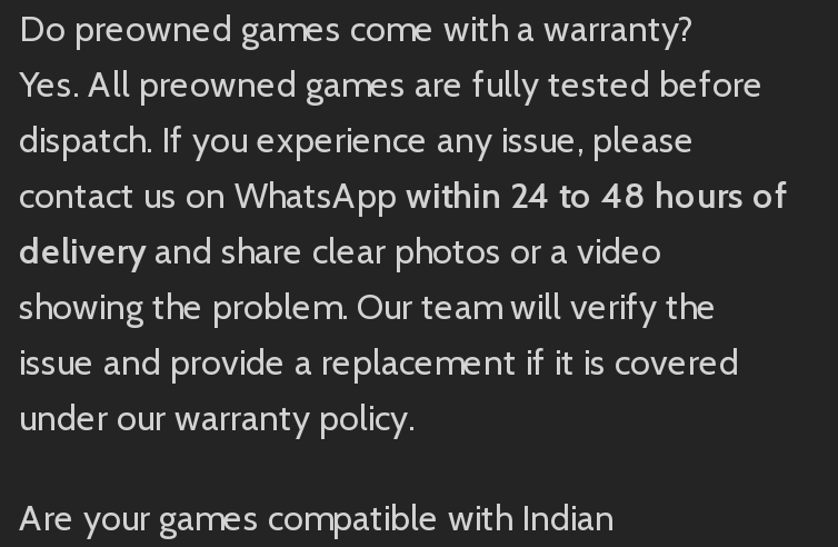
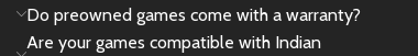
- Yes. All preowned games are fully tested before
- dispatch. If you experience any issue, please
- contact us on WhatsApp within 24 to 48 hours of
- delivery and share clear photos or a video
- showing the problem. Our team will verify the
- issue and provide a replacement if it is covered
- under our warranty policy.
